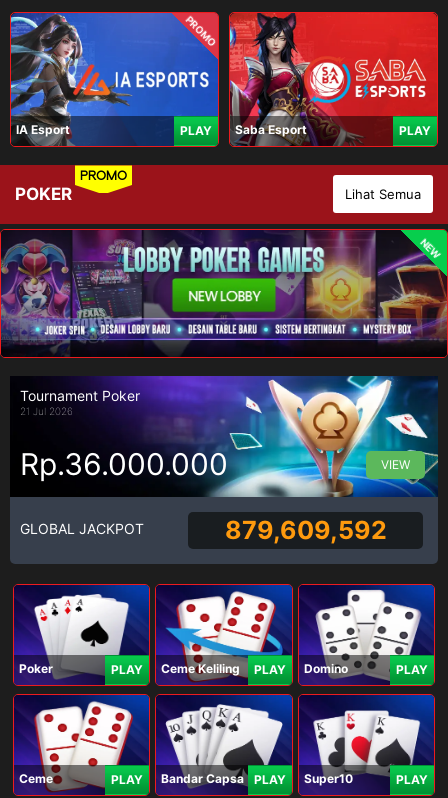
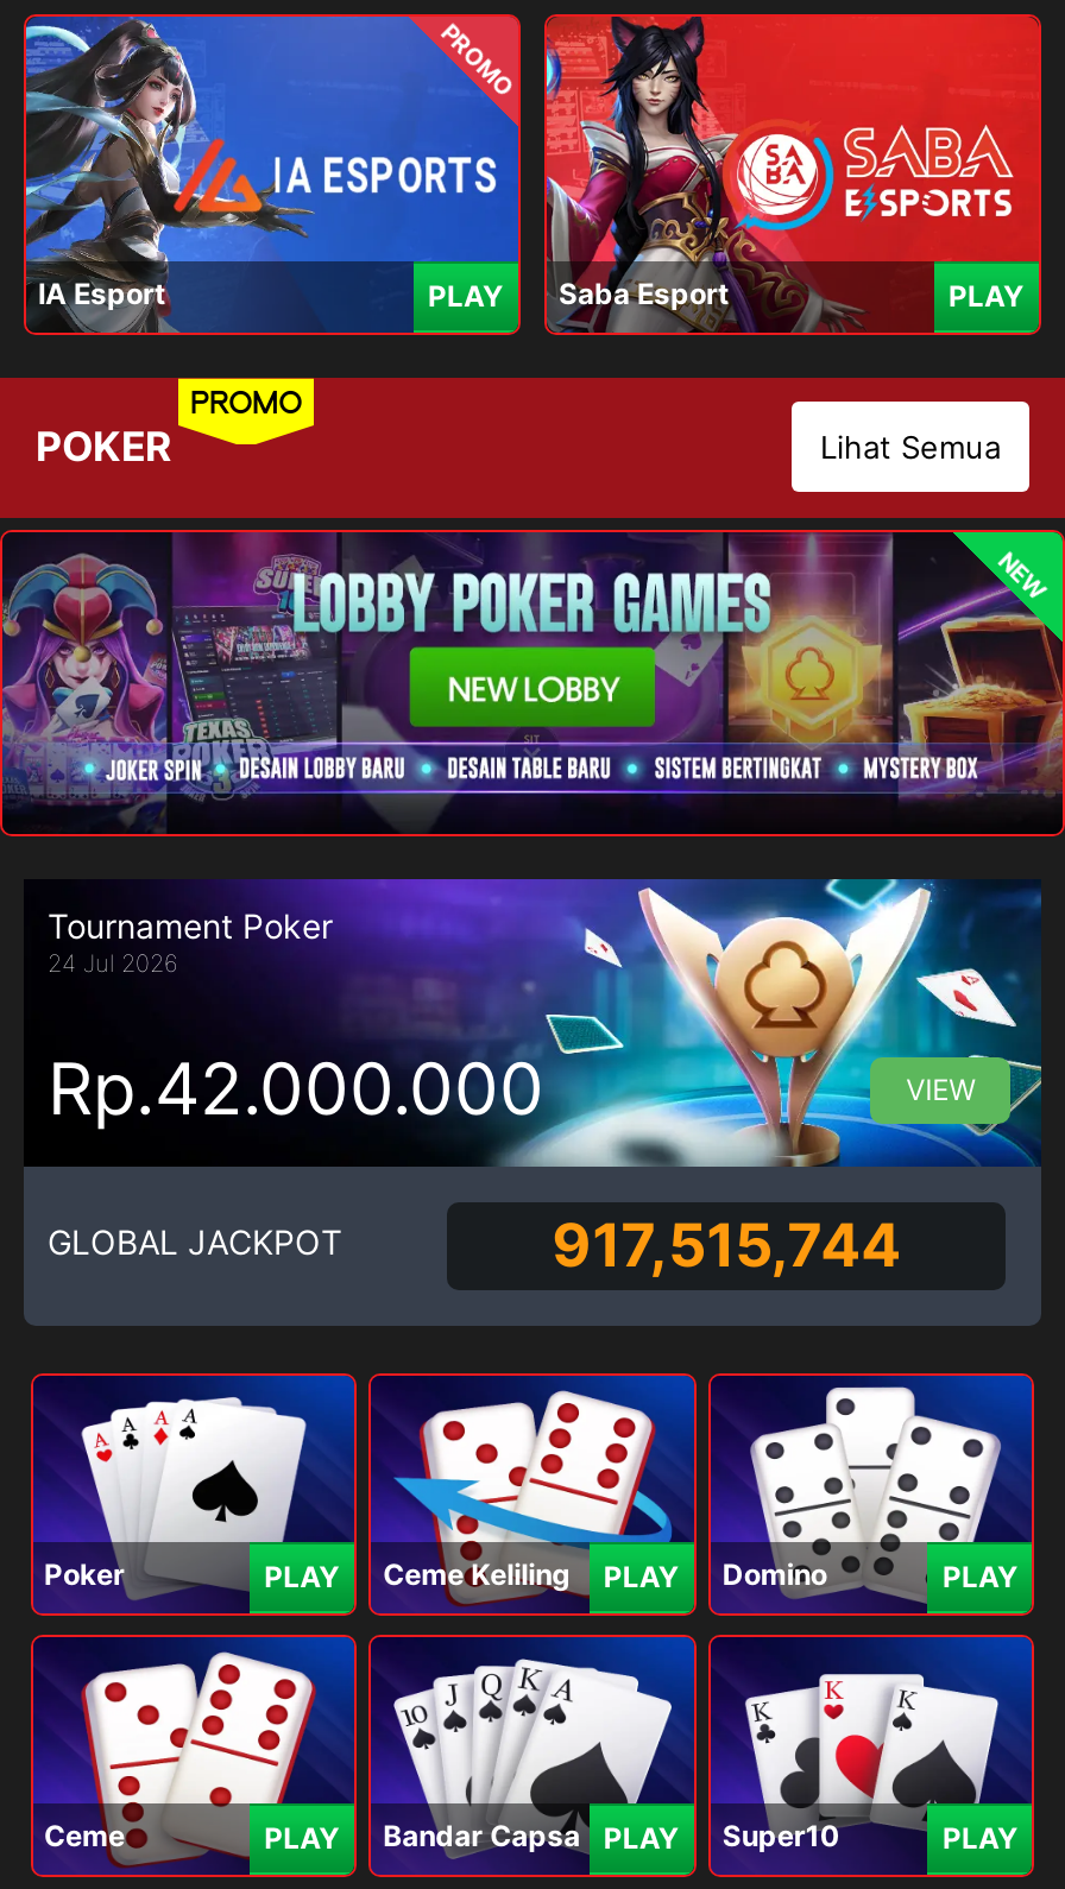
- 21 Jul 2026
+ 24 Jul 2026

- Rp.36.000.000
+ Rp.42.000.000

- 879,609,592
+ 917,515,744
